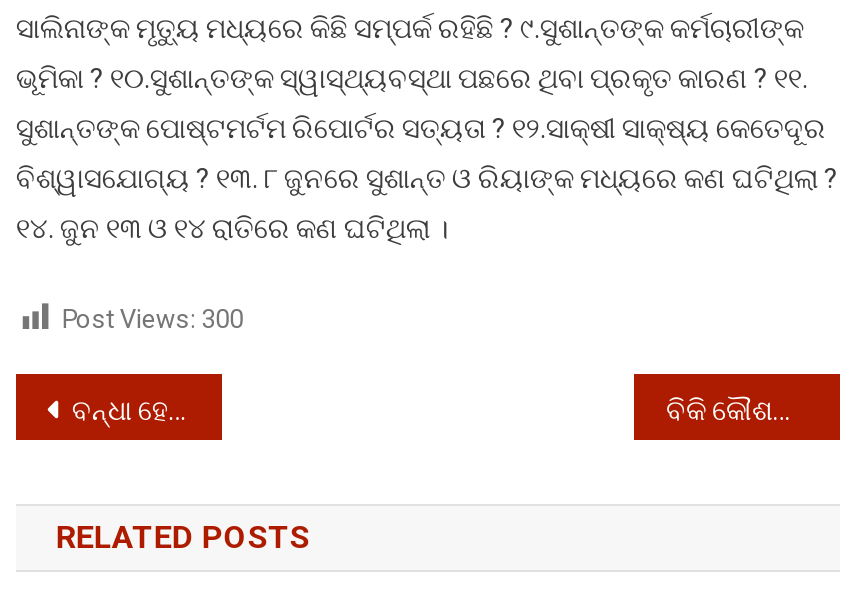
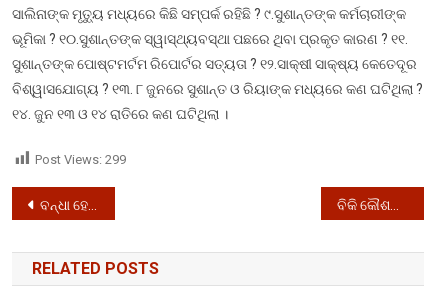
- Post Views: 300
+ Post Views: 299
